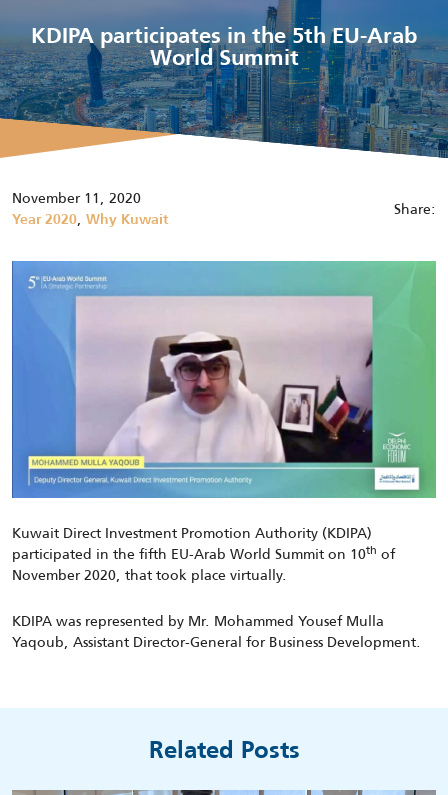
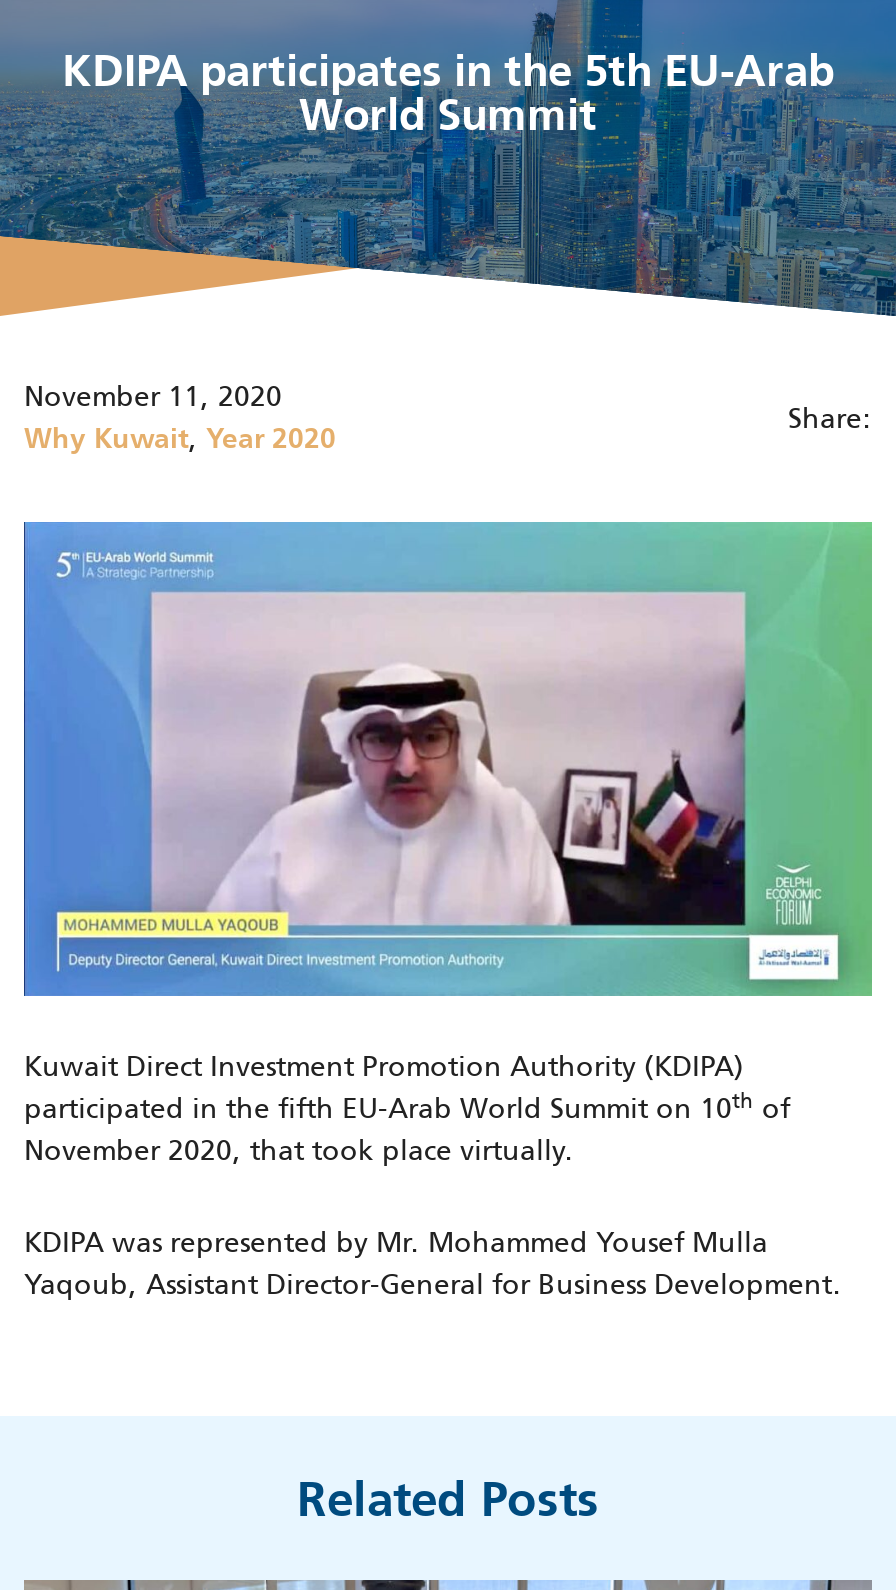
- Year 2020, Why Kuwait
+ Why Kuwait, Year 2020
